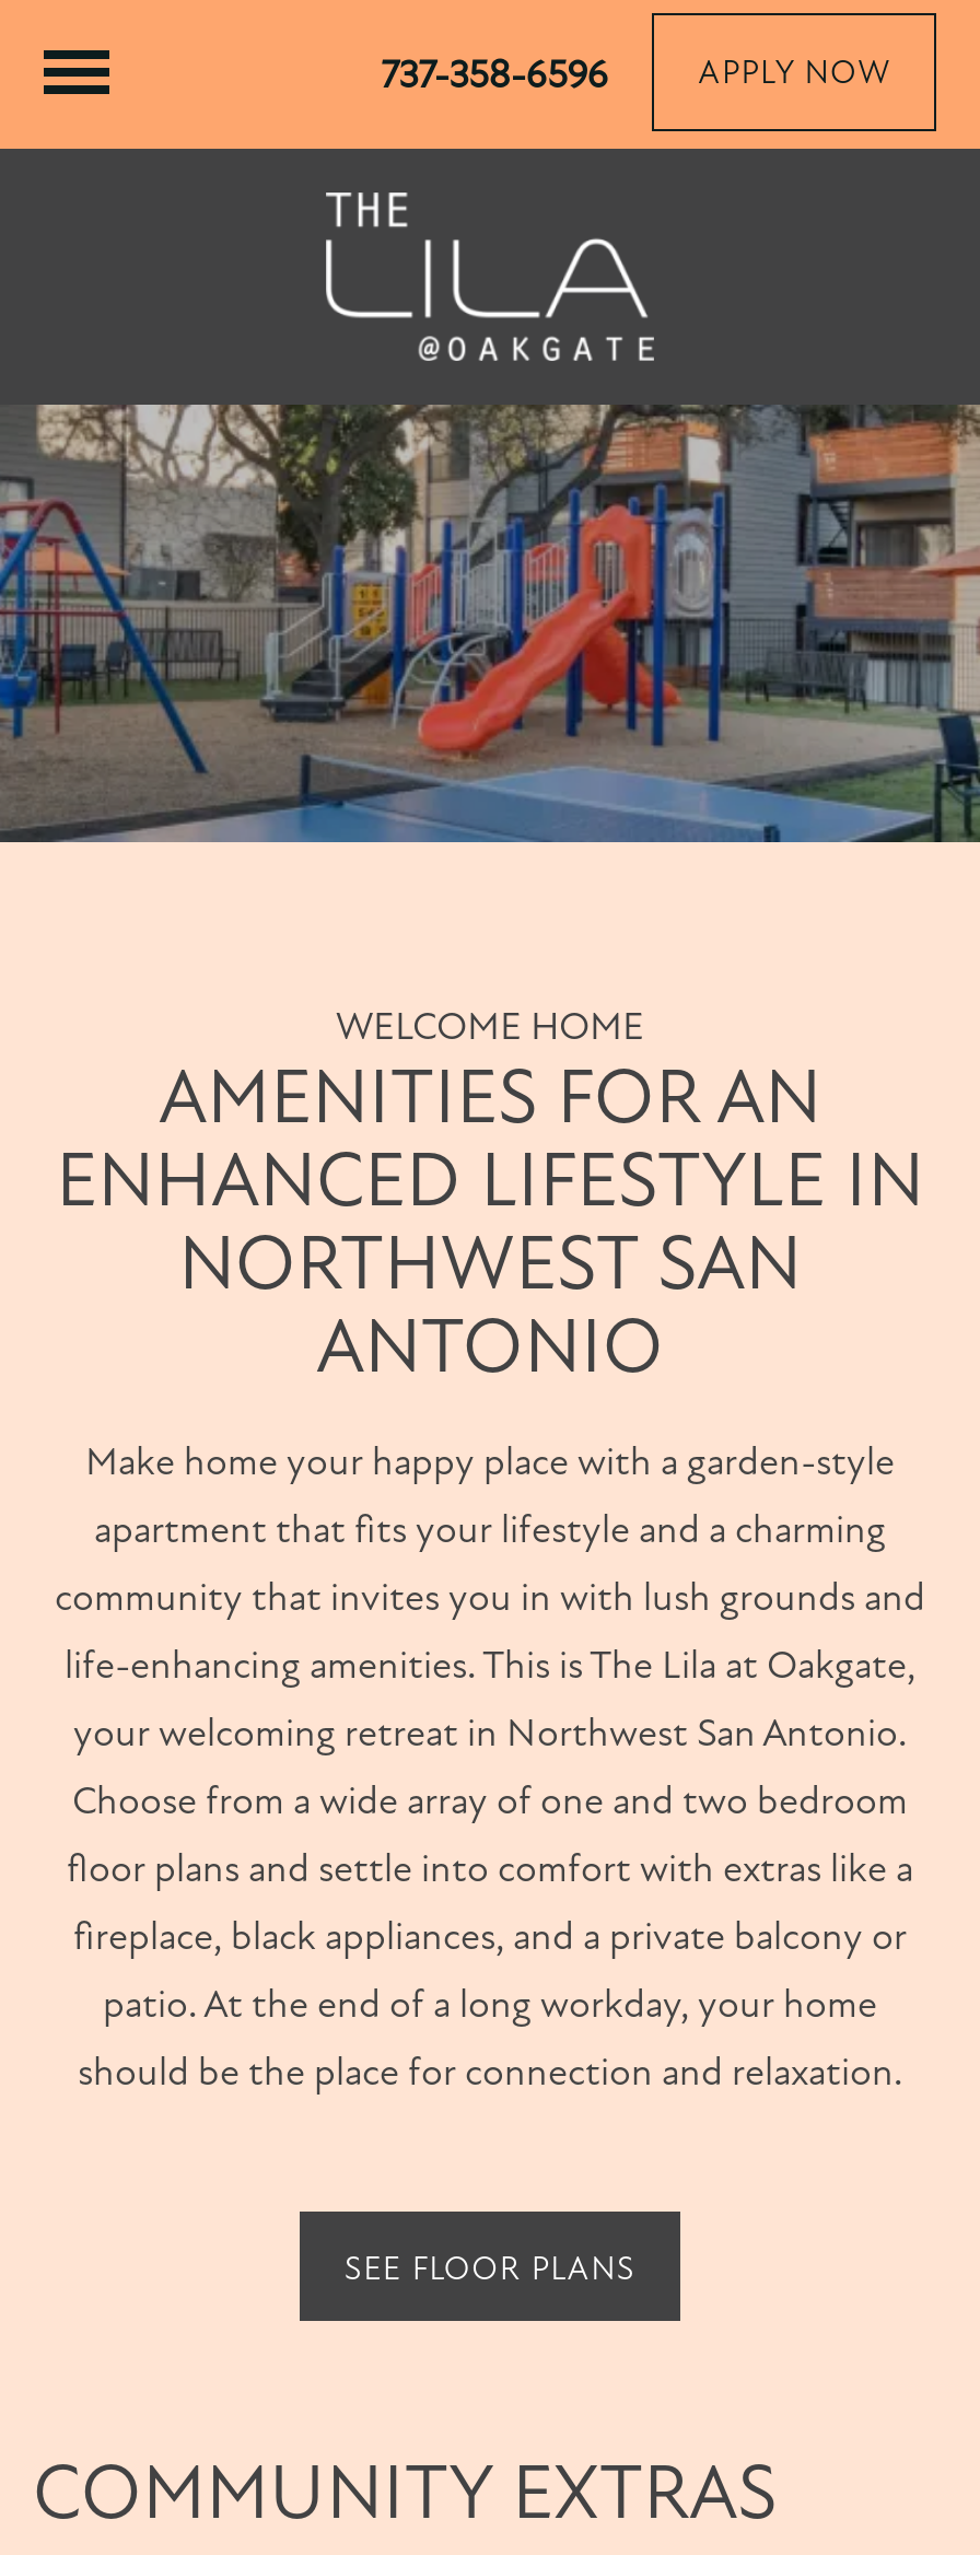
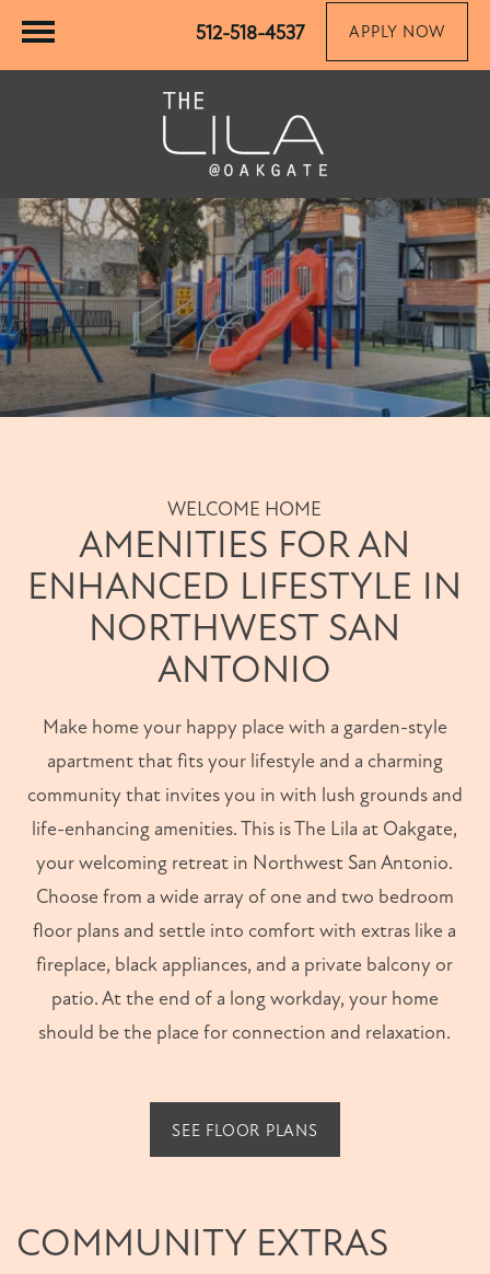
- 737-358-6596
+ 512-518-4537
